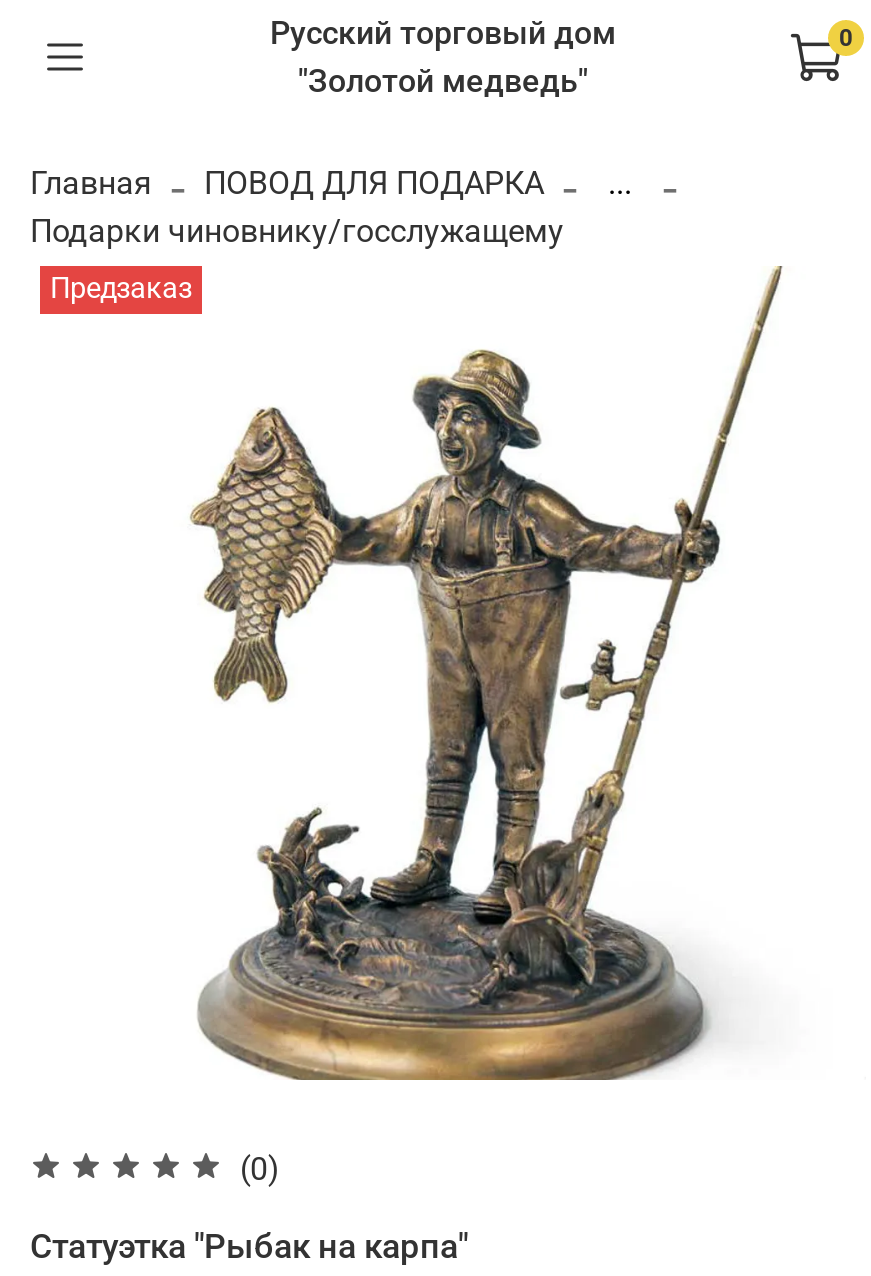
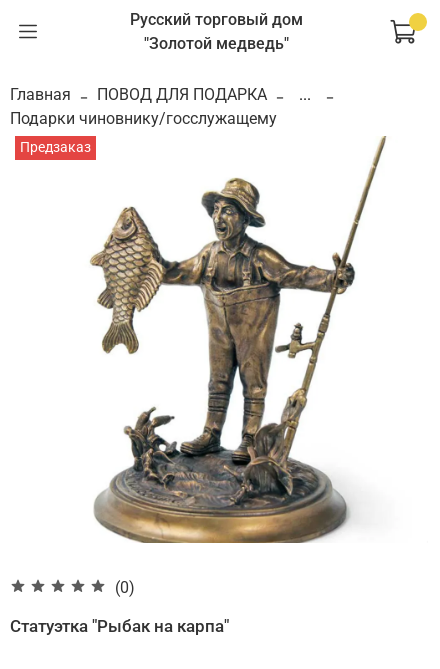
- 0
